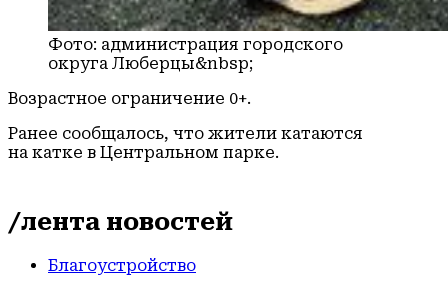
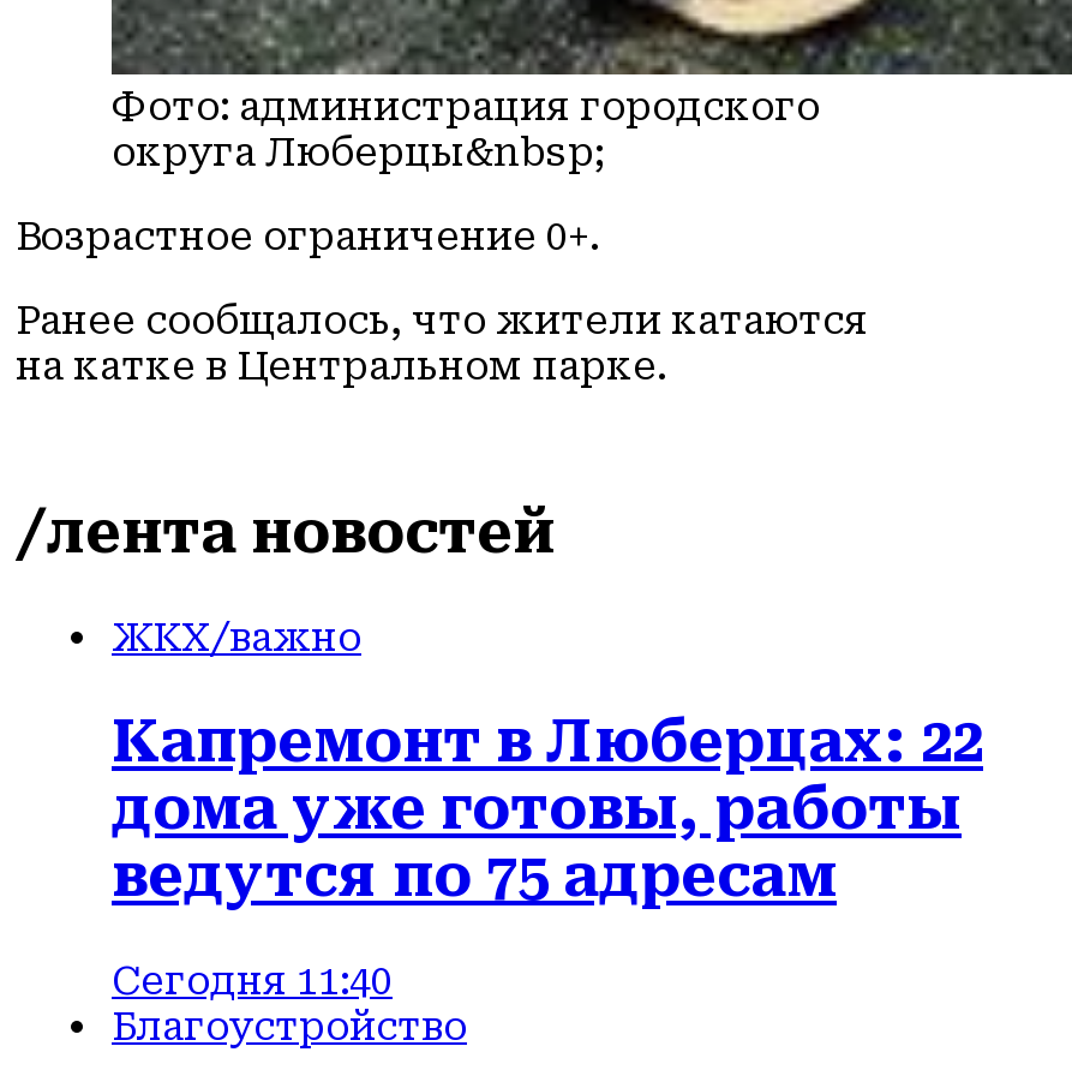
+ ЖКХ/важно
+ Капремонт в Люберцах: 22
+ дома уже готовы, работы
+ ведутся по 75 адресам
+ Сегодня 11:40
